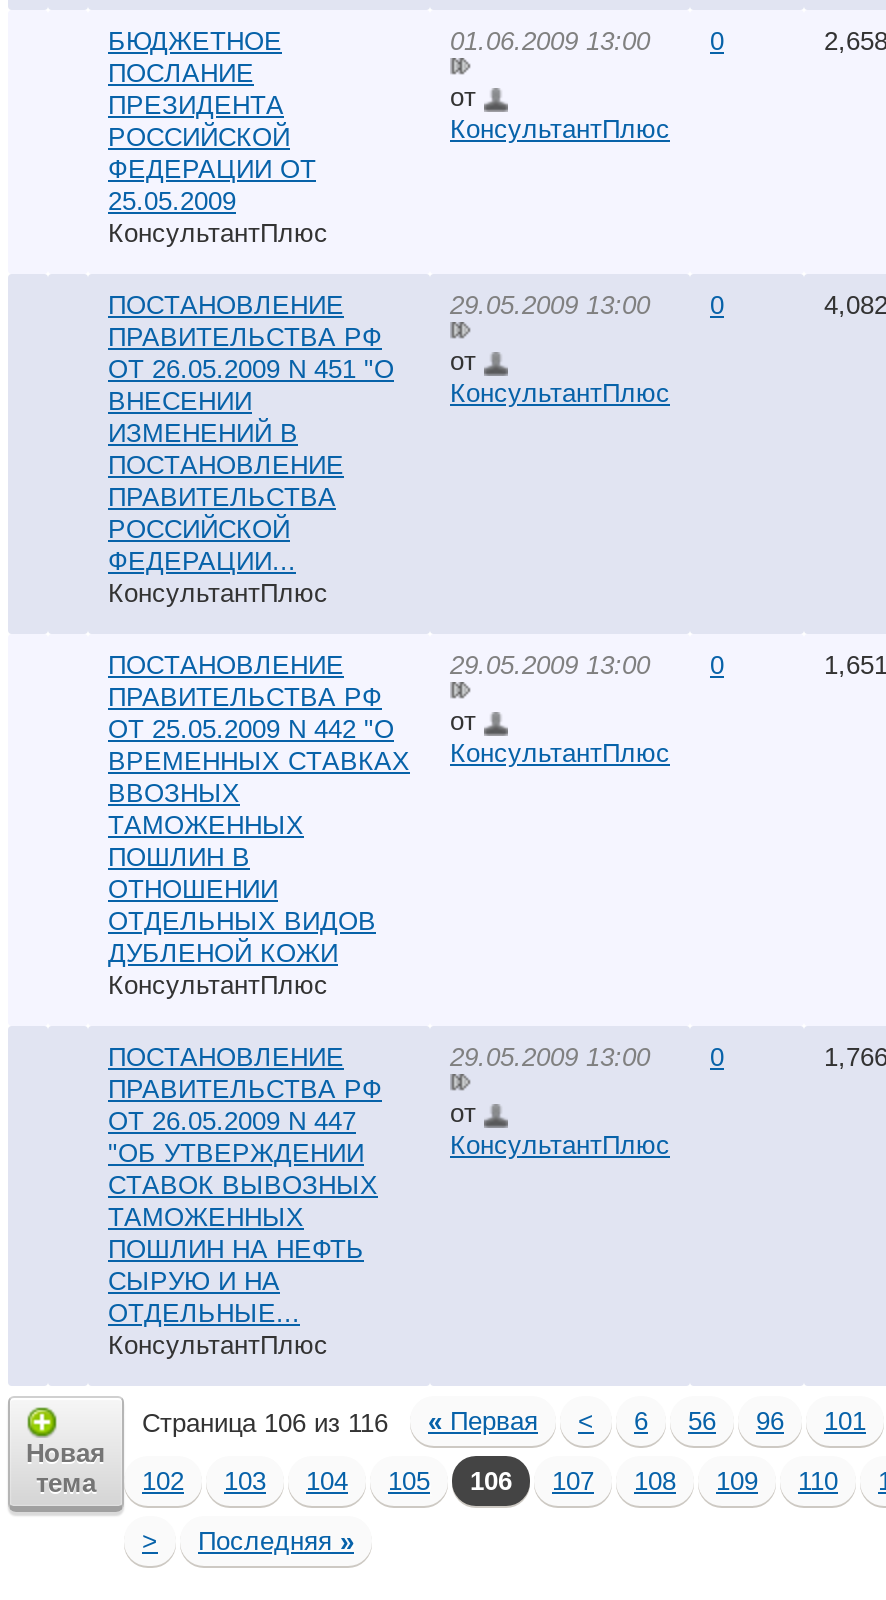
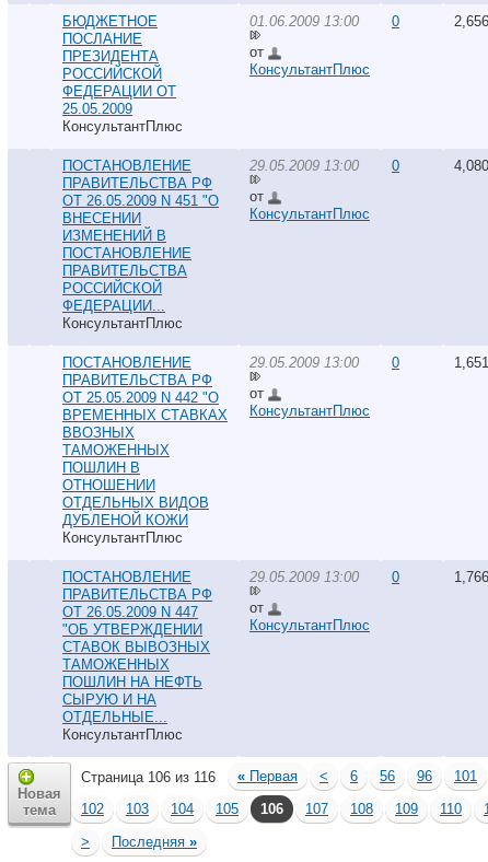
- 2,658
+ 2,656

- 4,082
+ 4,080
